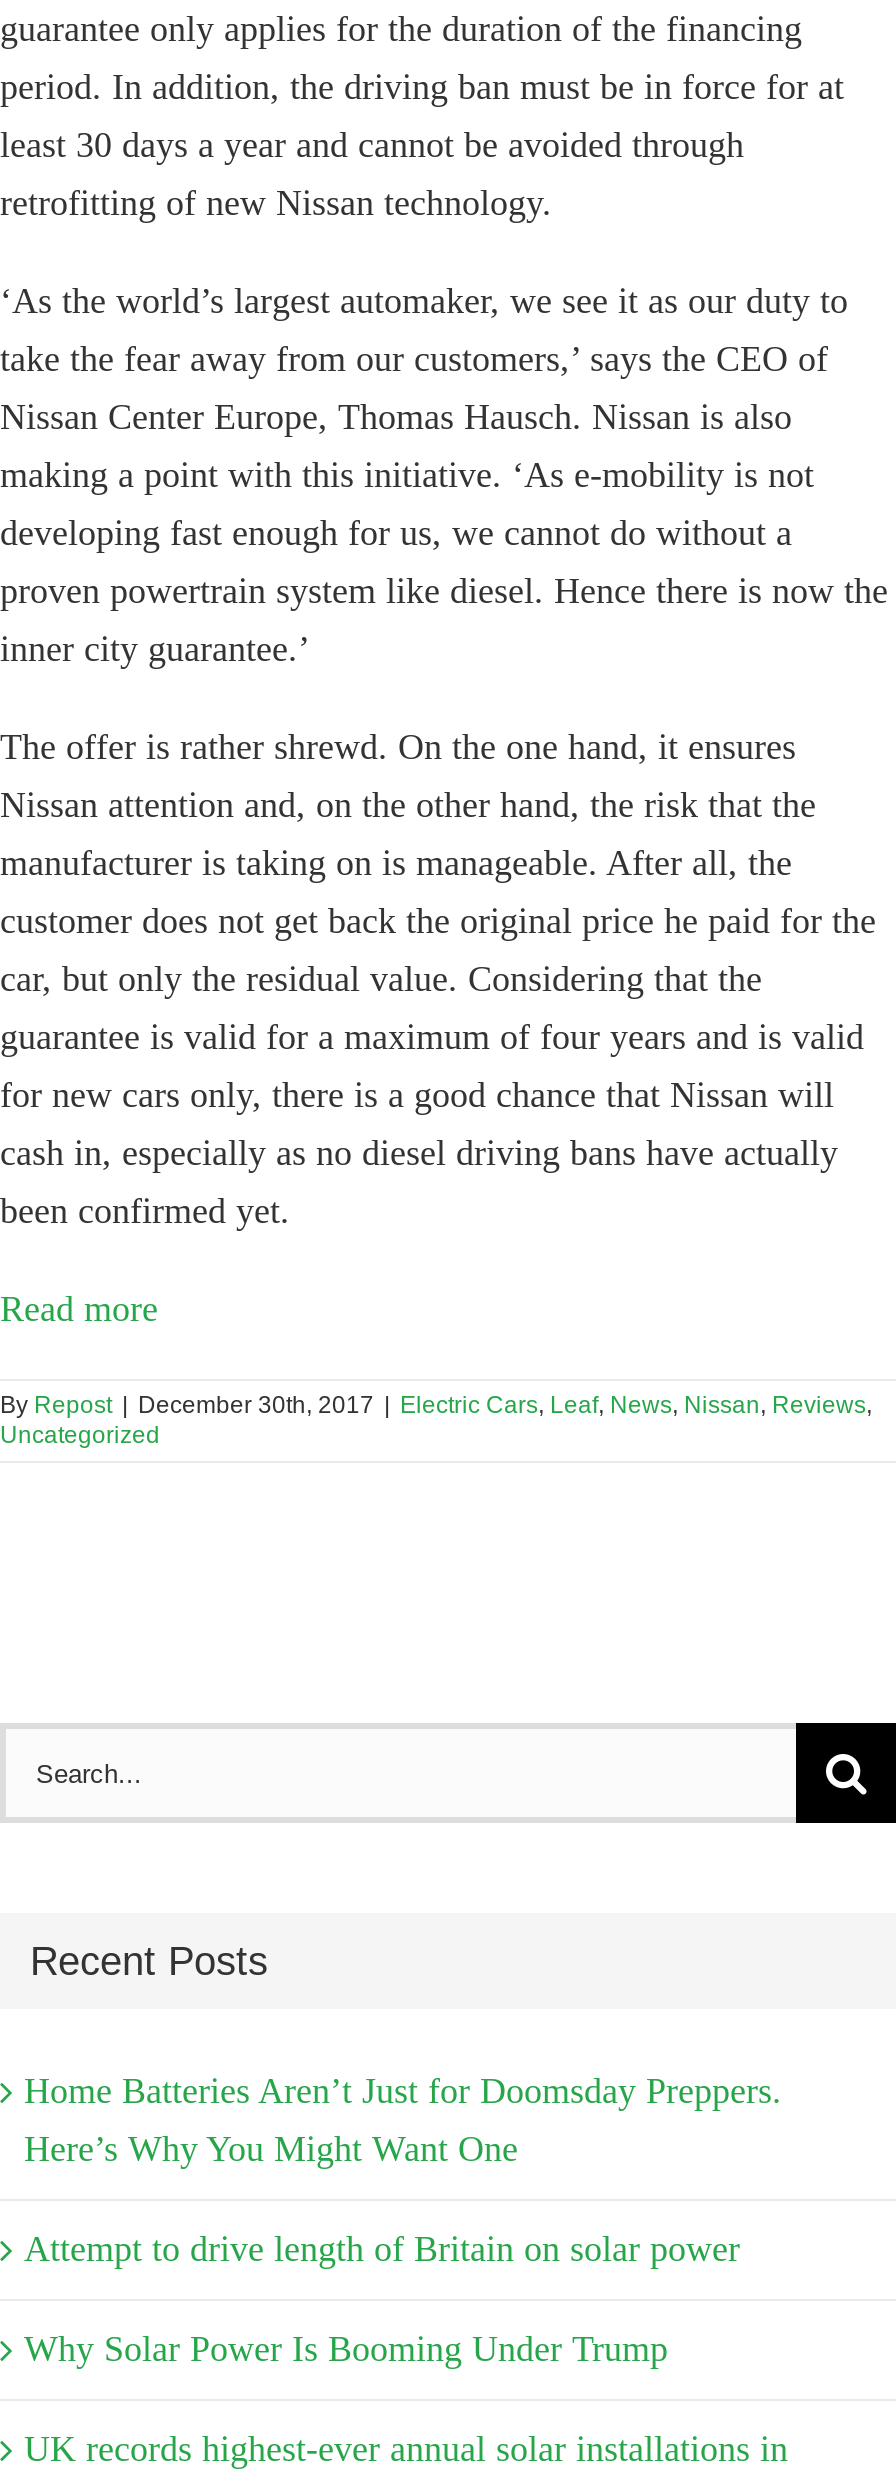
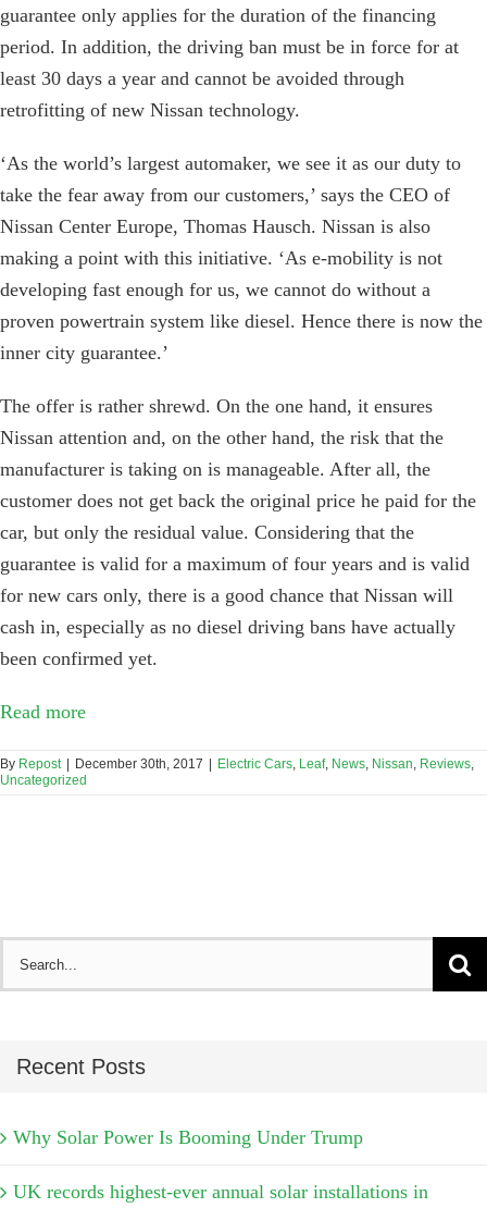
- Home Batteries Aren’t Just for Doomsday Preppers.
- Here’s Why You Might Want One
- Attempt to drive length of Britain on solar power
